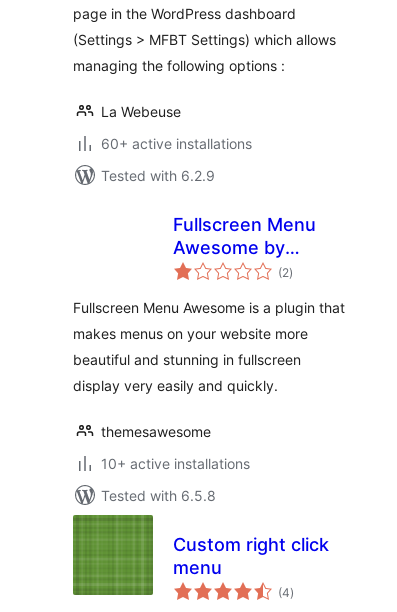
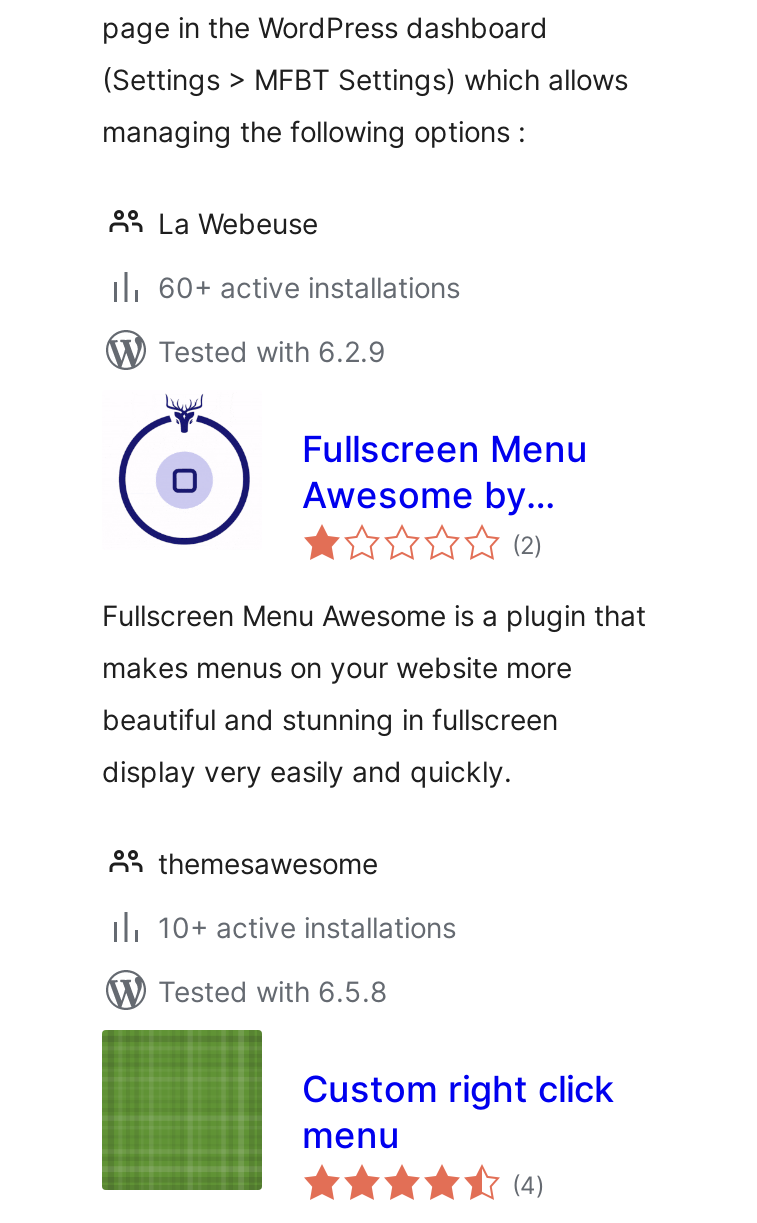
+ [image]
